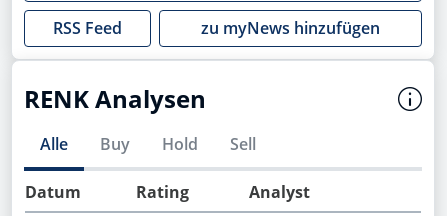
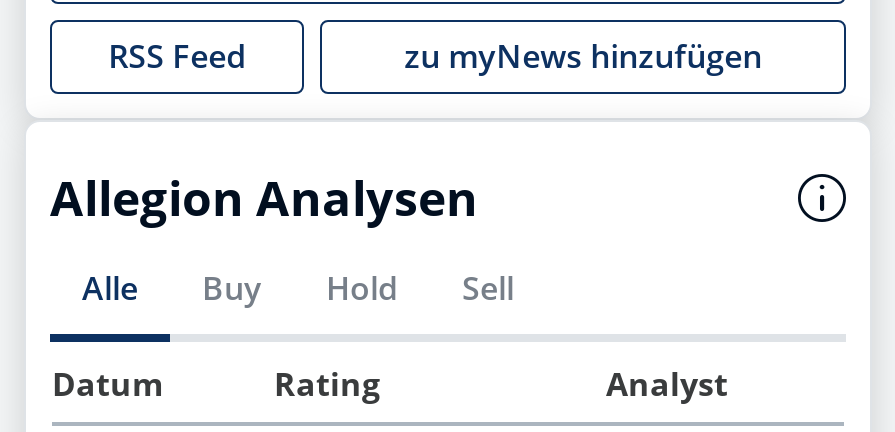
- RENK Analysen
+ Allegion Analysen
